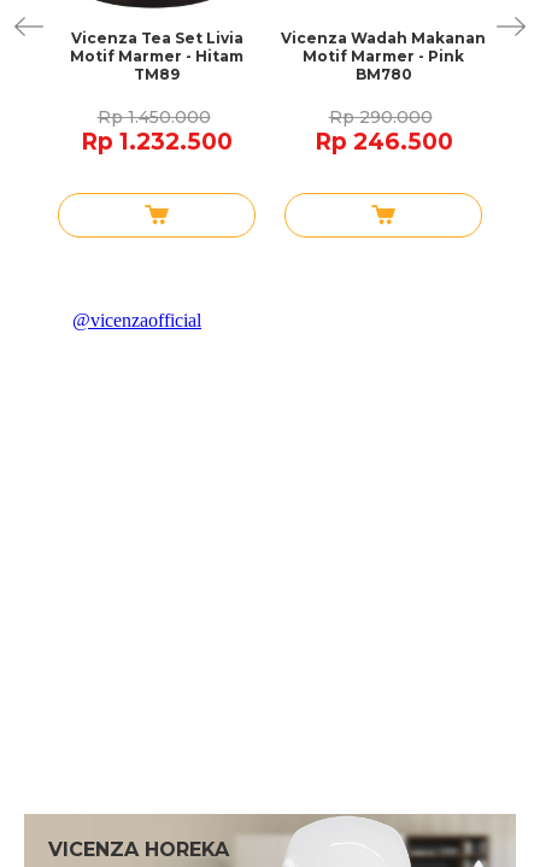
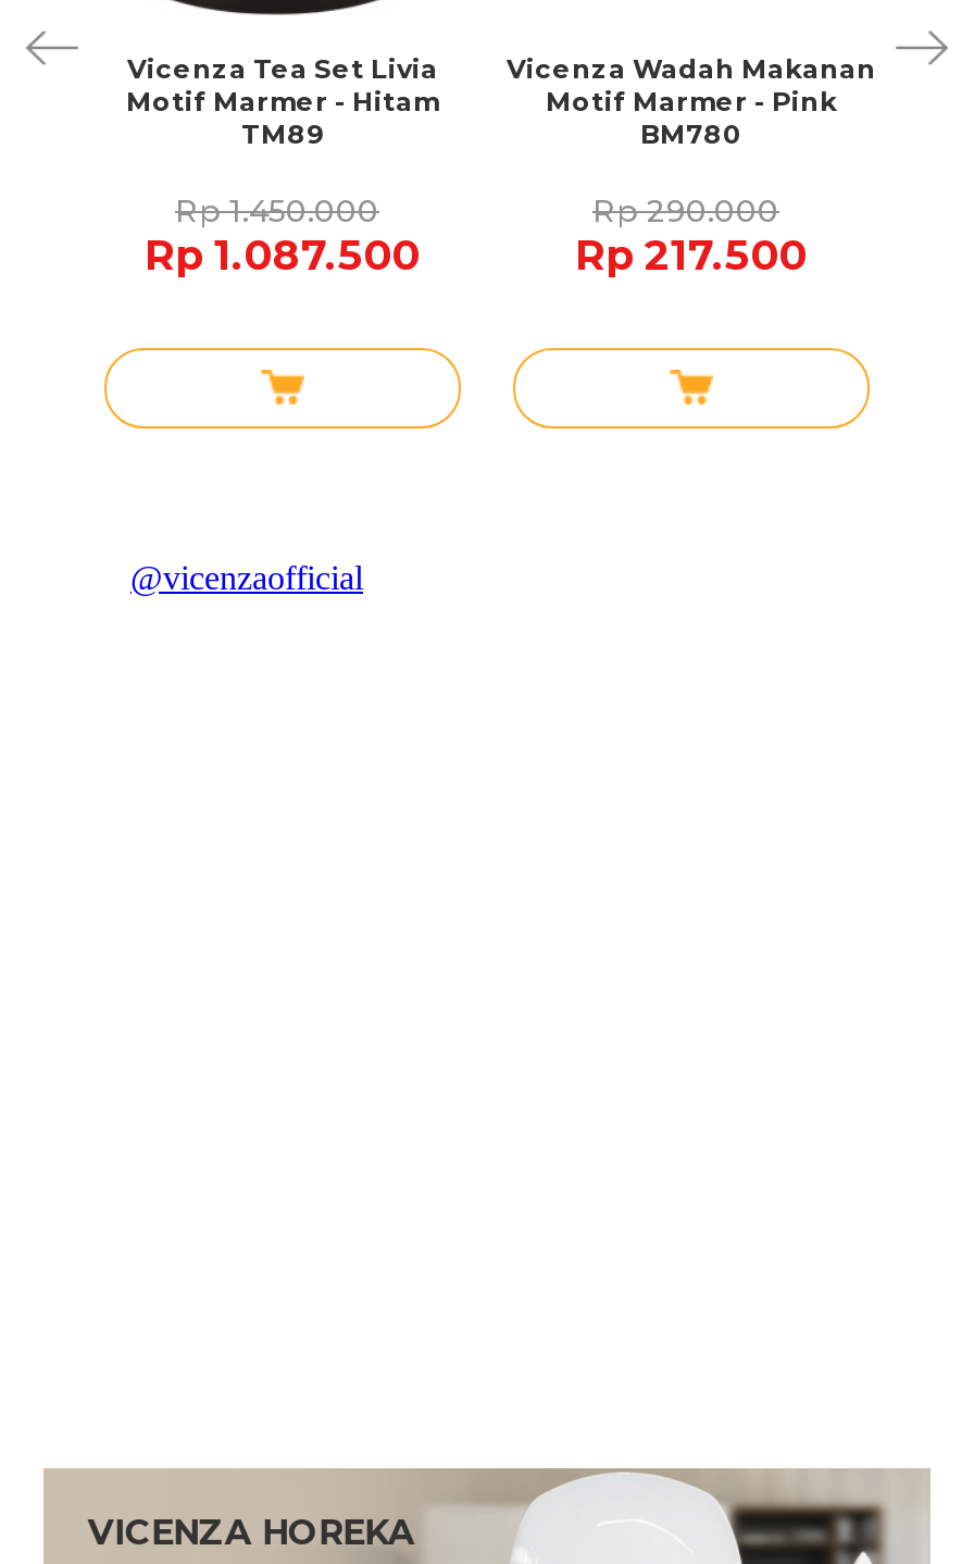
- Rp 1.232.500
+ Rp 1.087.500

- Rp 246.500
+ Rp 217.500
